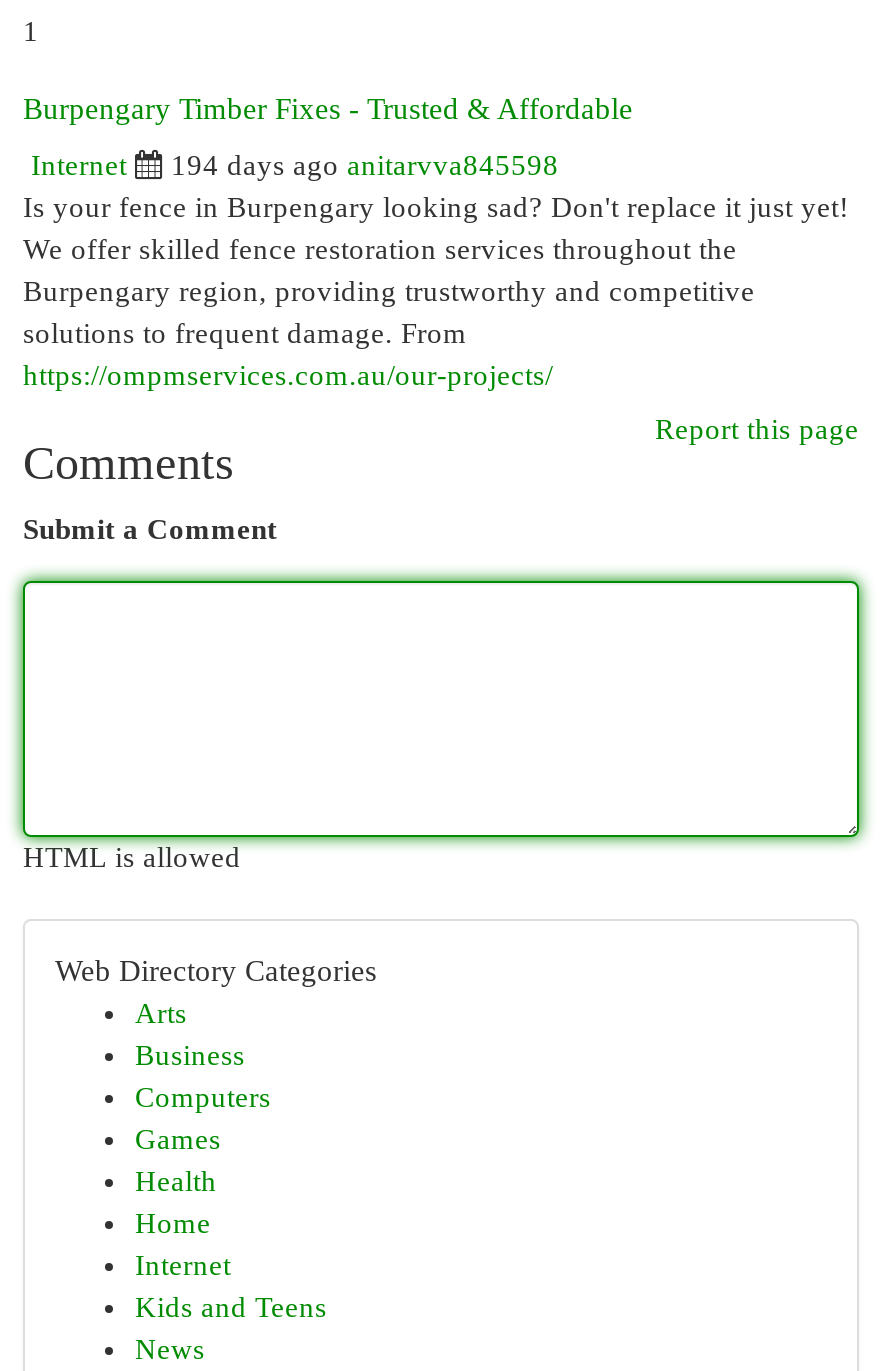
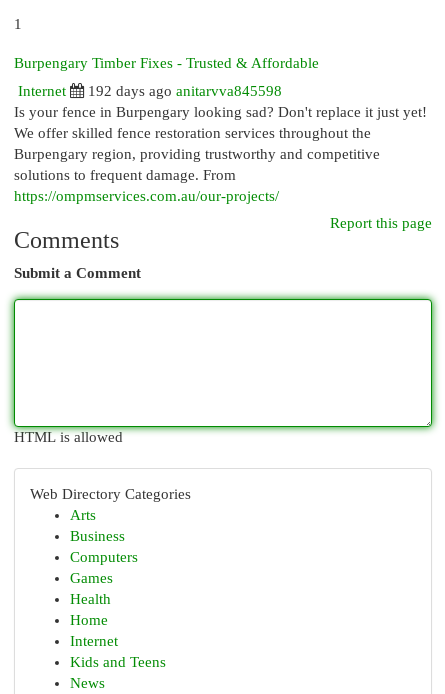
- 194 days ago anitarvva845598
+ 192 days ago anitarvva845598
